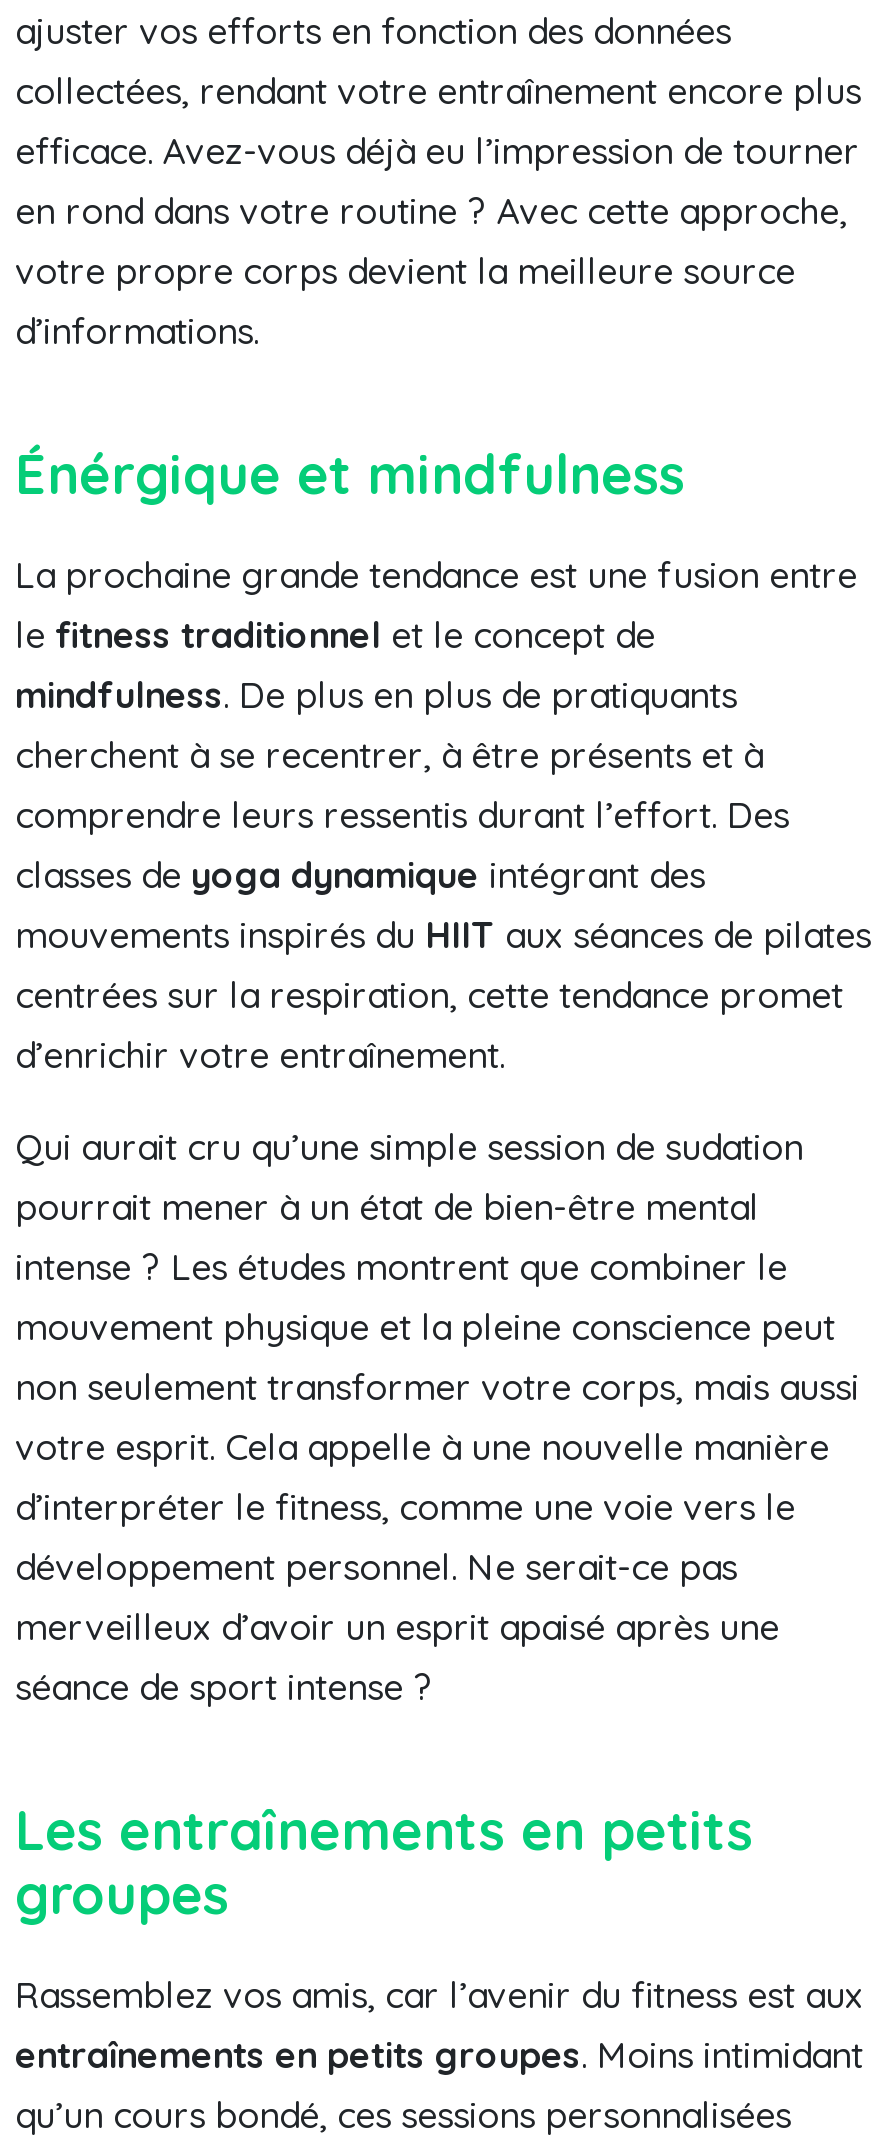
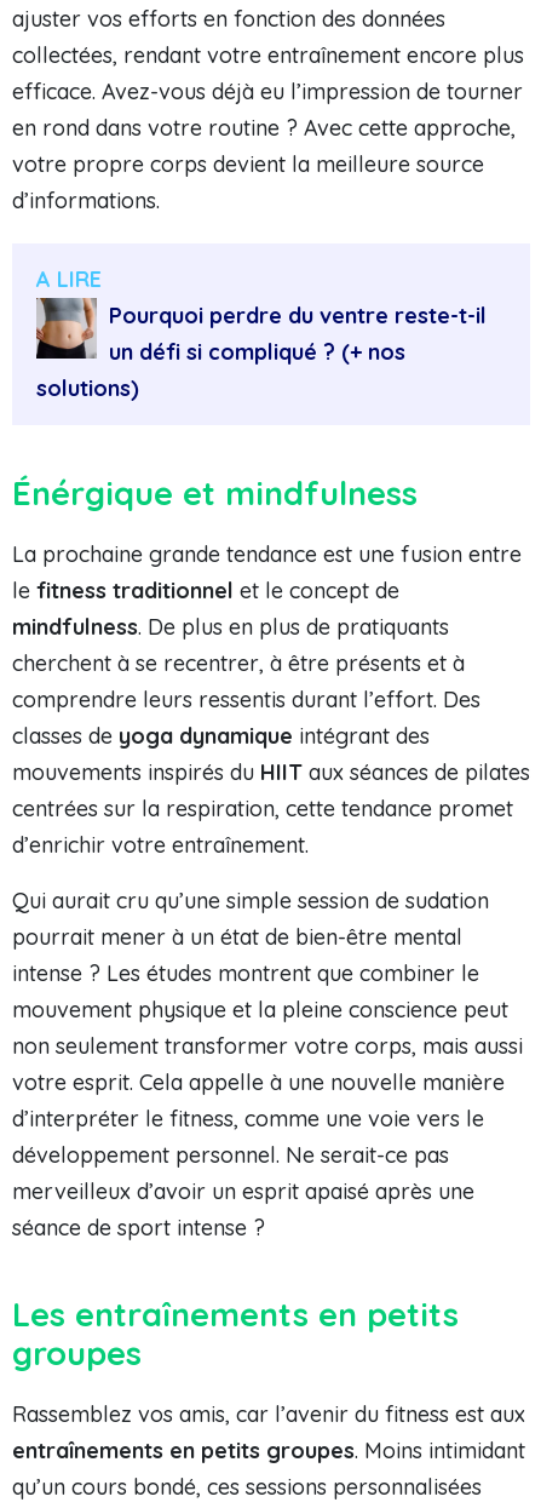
+ [image]
+ A LIRE
+ Pourquoi perdre du ventre reste-t-il
+ un défi si compliqué ? (+ nos
+ solutions)
